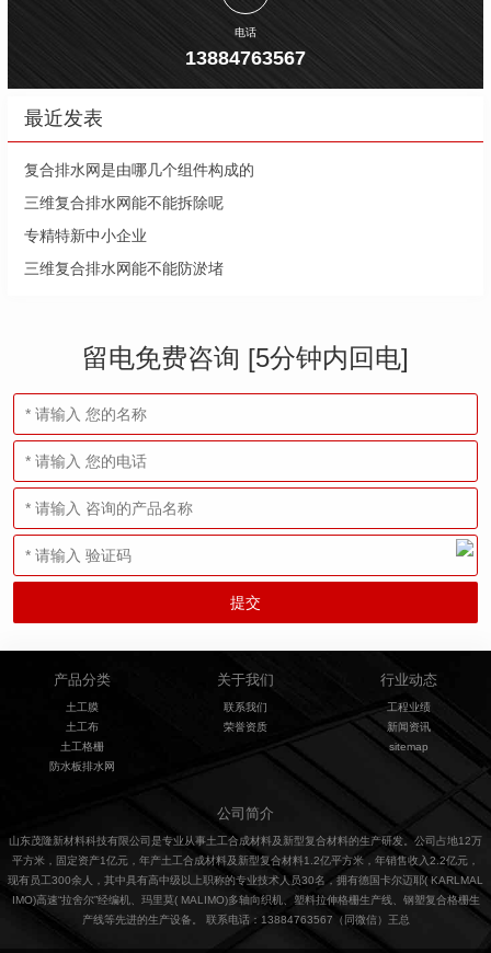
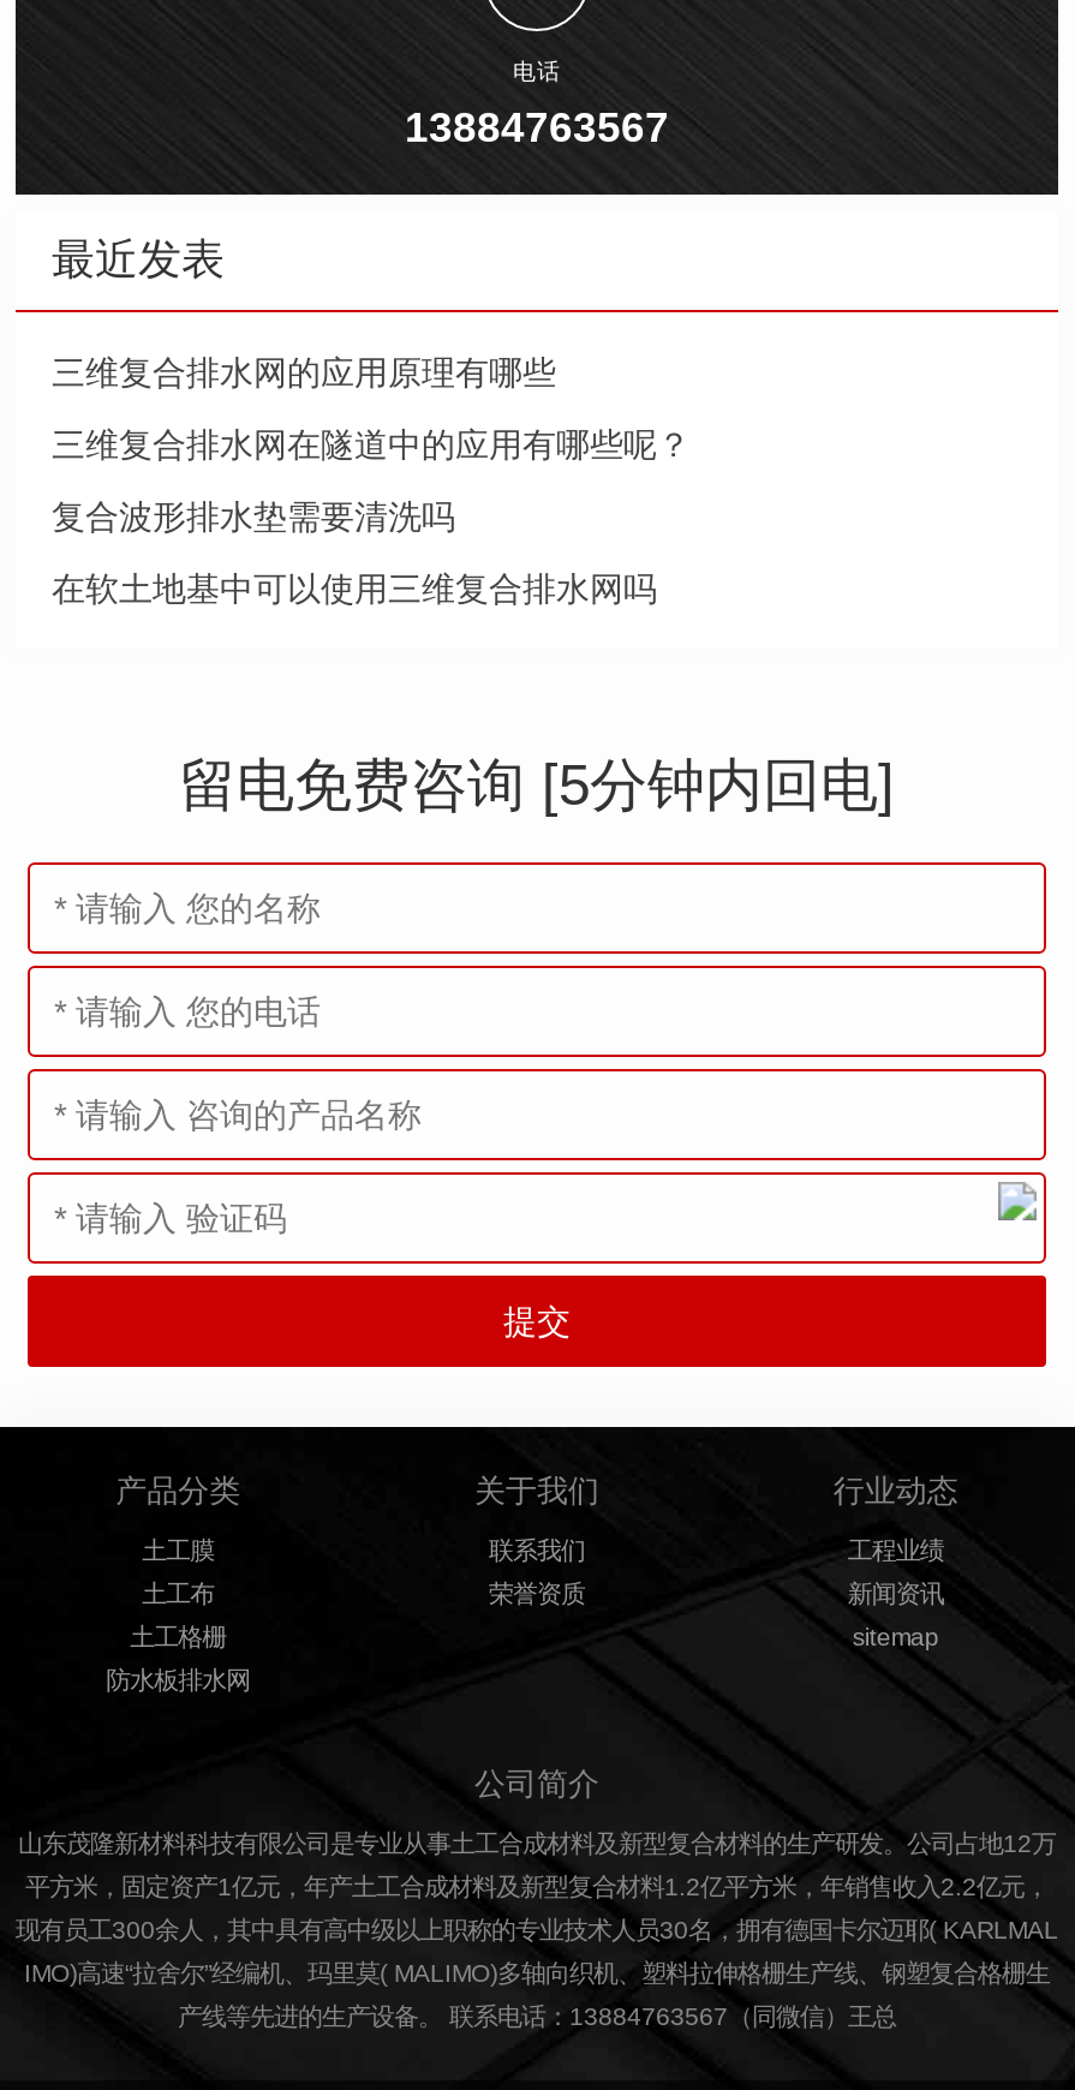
- 复合排水网是由哪几个组件构成的
+ 三维复合排水网的应用原理有哪些

- 三维复合排水网能不能拆除呢
+ 三维复合排水网在隧道中的应用有哪些呢？

- 专精特新中小企业
+ 复合波形排水垫需要清洗吗

- 三维复合排水网能不能防淤堵
+ 在软土地基中可以使用三维复合排水网吗
